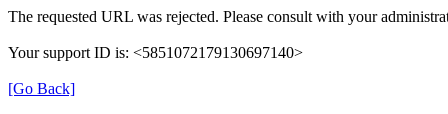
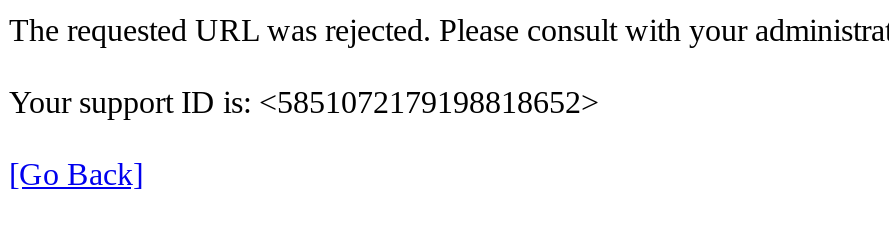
- Your support ID is: <5851072179130697140>
+ Your support ID is: <5851072179198818652>
